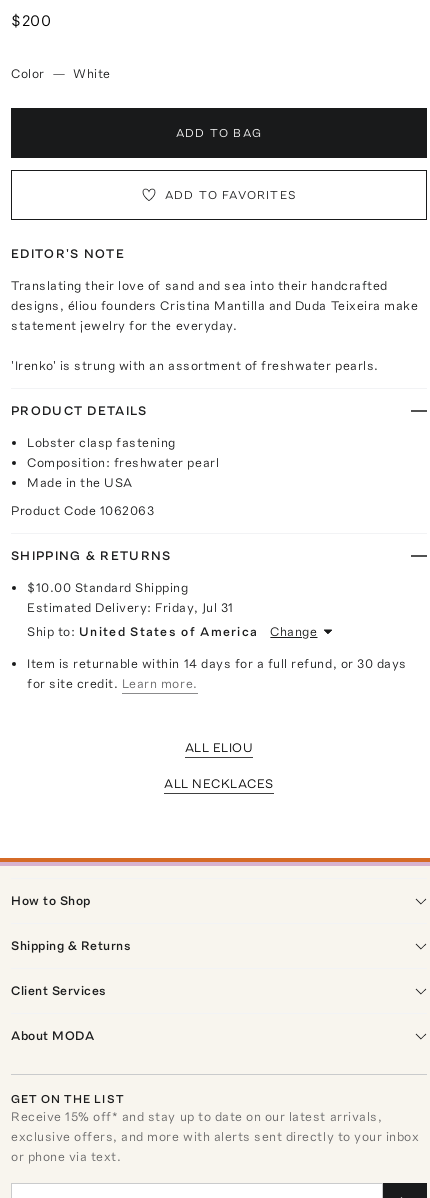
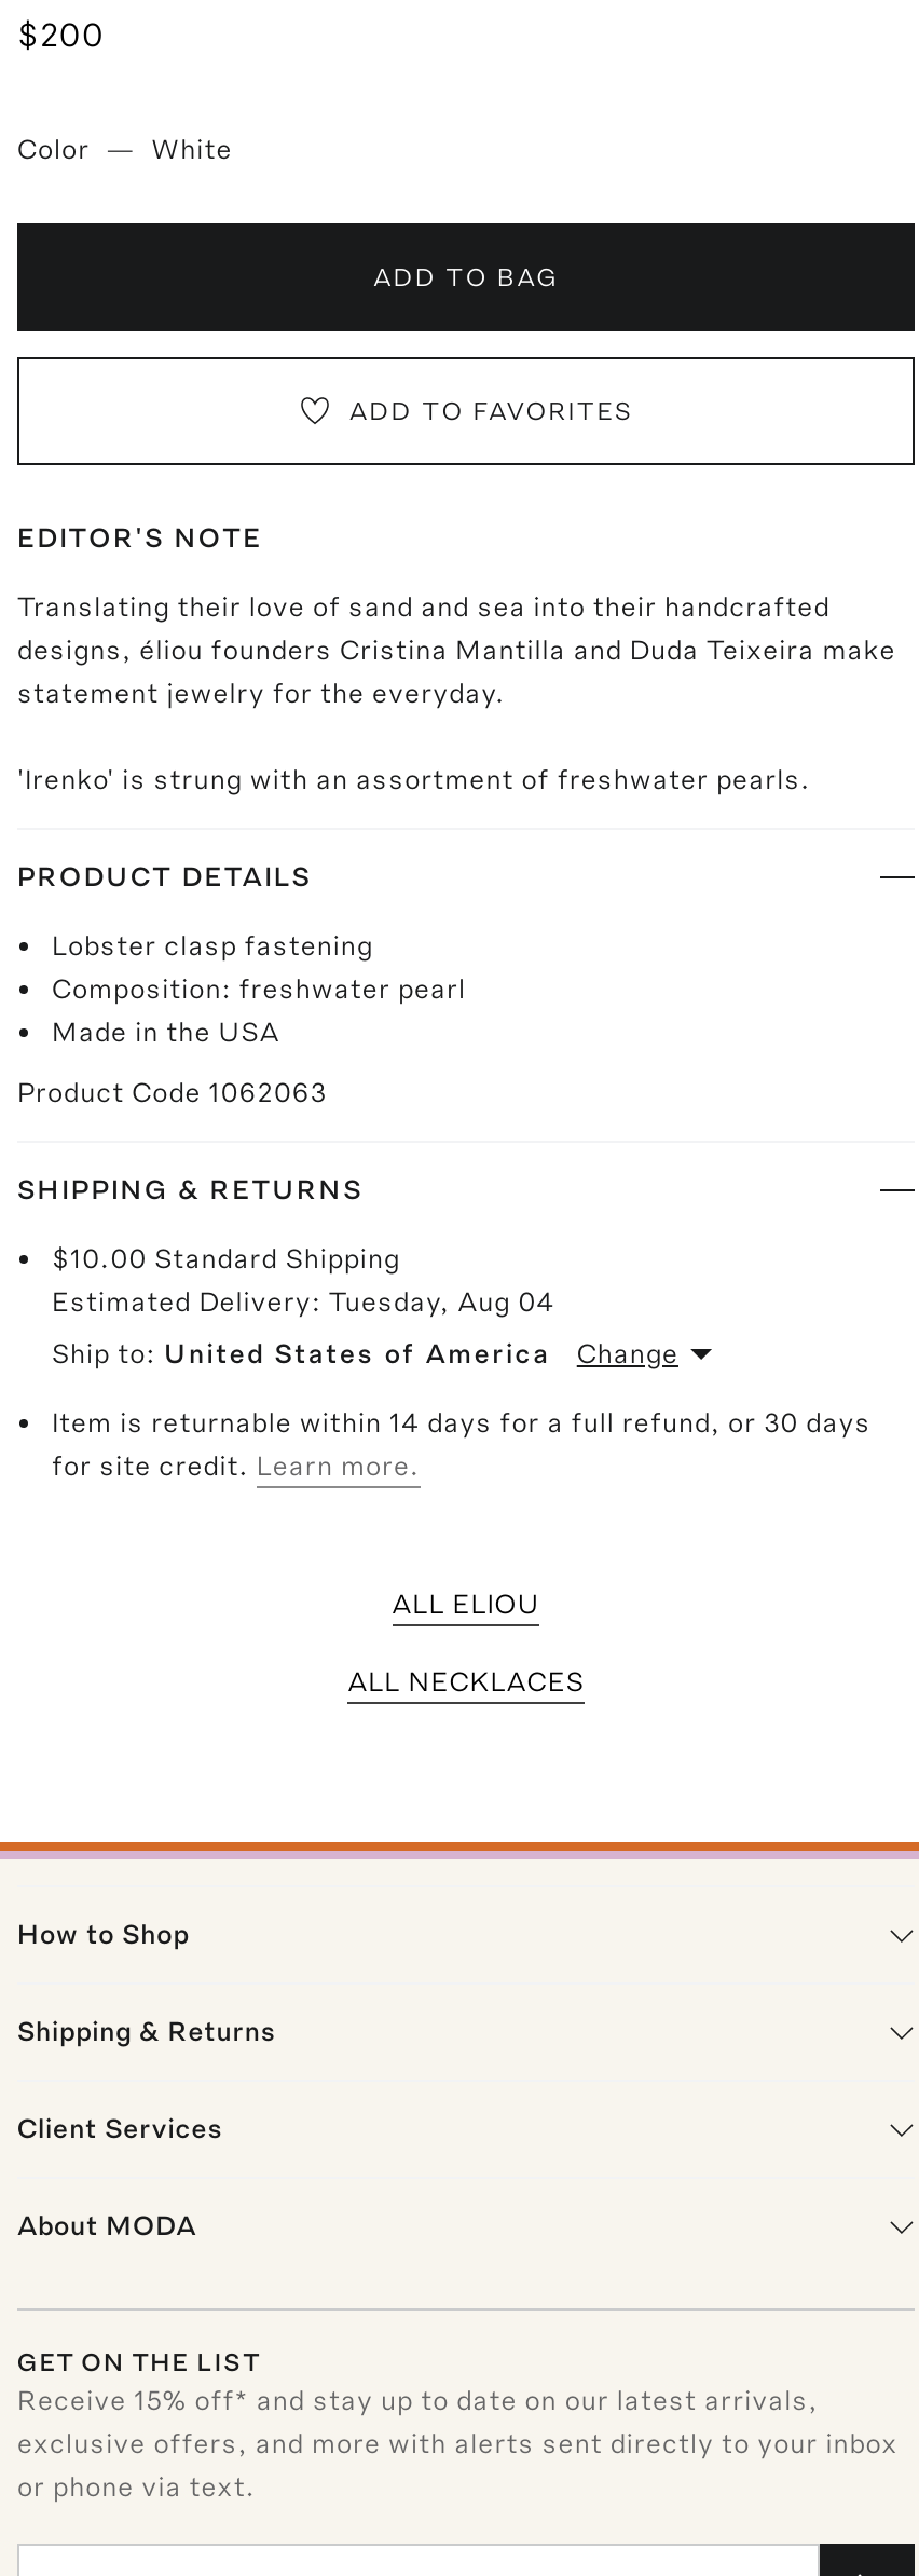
- Estimated Delivery: Friday, Jul 31
+ Estimated Delivery: Tuesday, Aug 04
